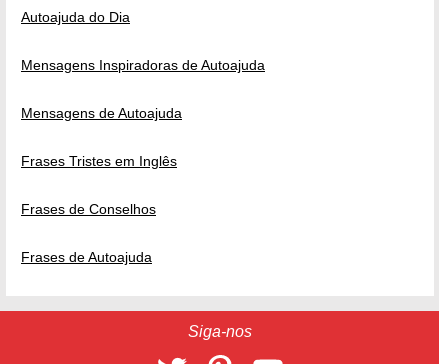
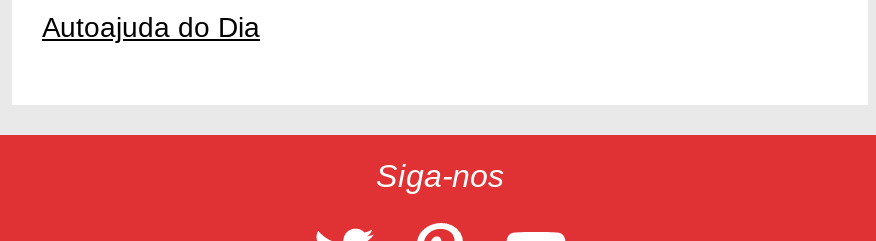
- Mensagens Inspiradoras de Autoajuda
- Mensagens de Autoajuda
- Frases Tristes em Inglês
- Frases de Conselhos
- Frases de Autoajuda
